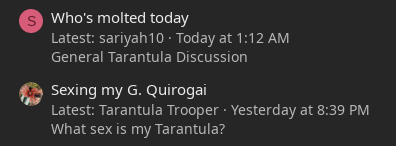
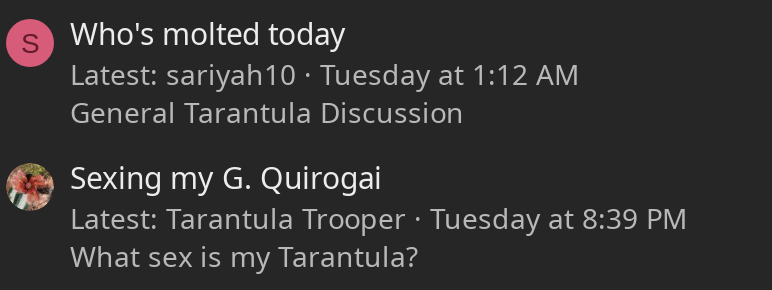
- Latest: sariyah10 Today at 1:12 AM
+ Latest: sariyah10 Tuesday at 1:12 AM

- Yesterday at 8:39 PM
+ Tuesday at 8:39 PM
